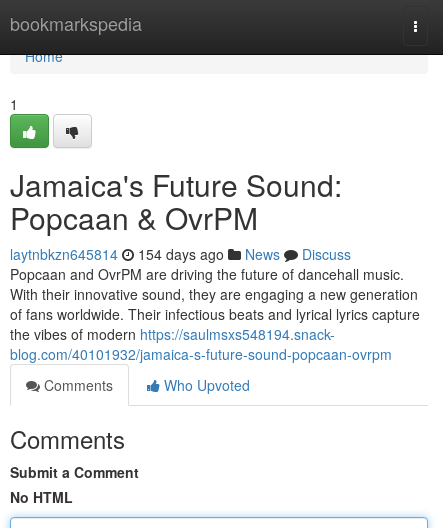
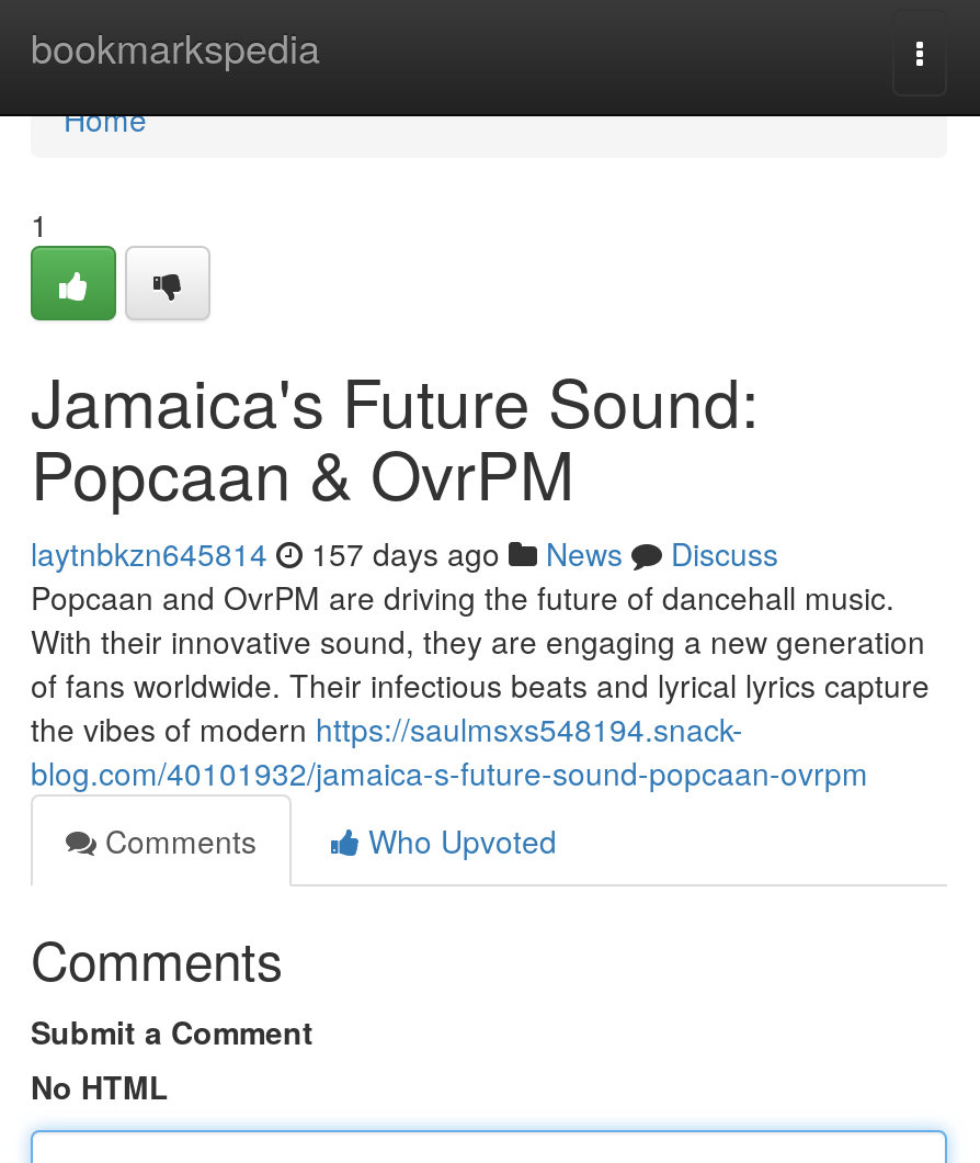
- laytnbkzn645814 154 days ago News Discuss
+ laytnbkzn645814 157 days ago News Discuss
